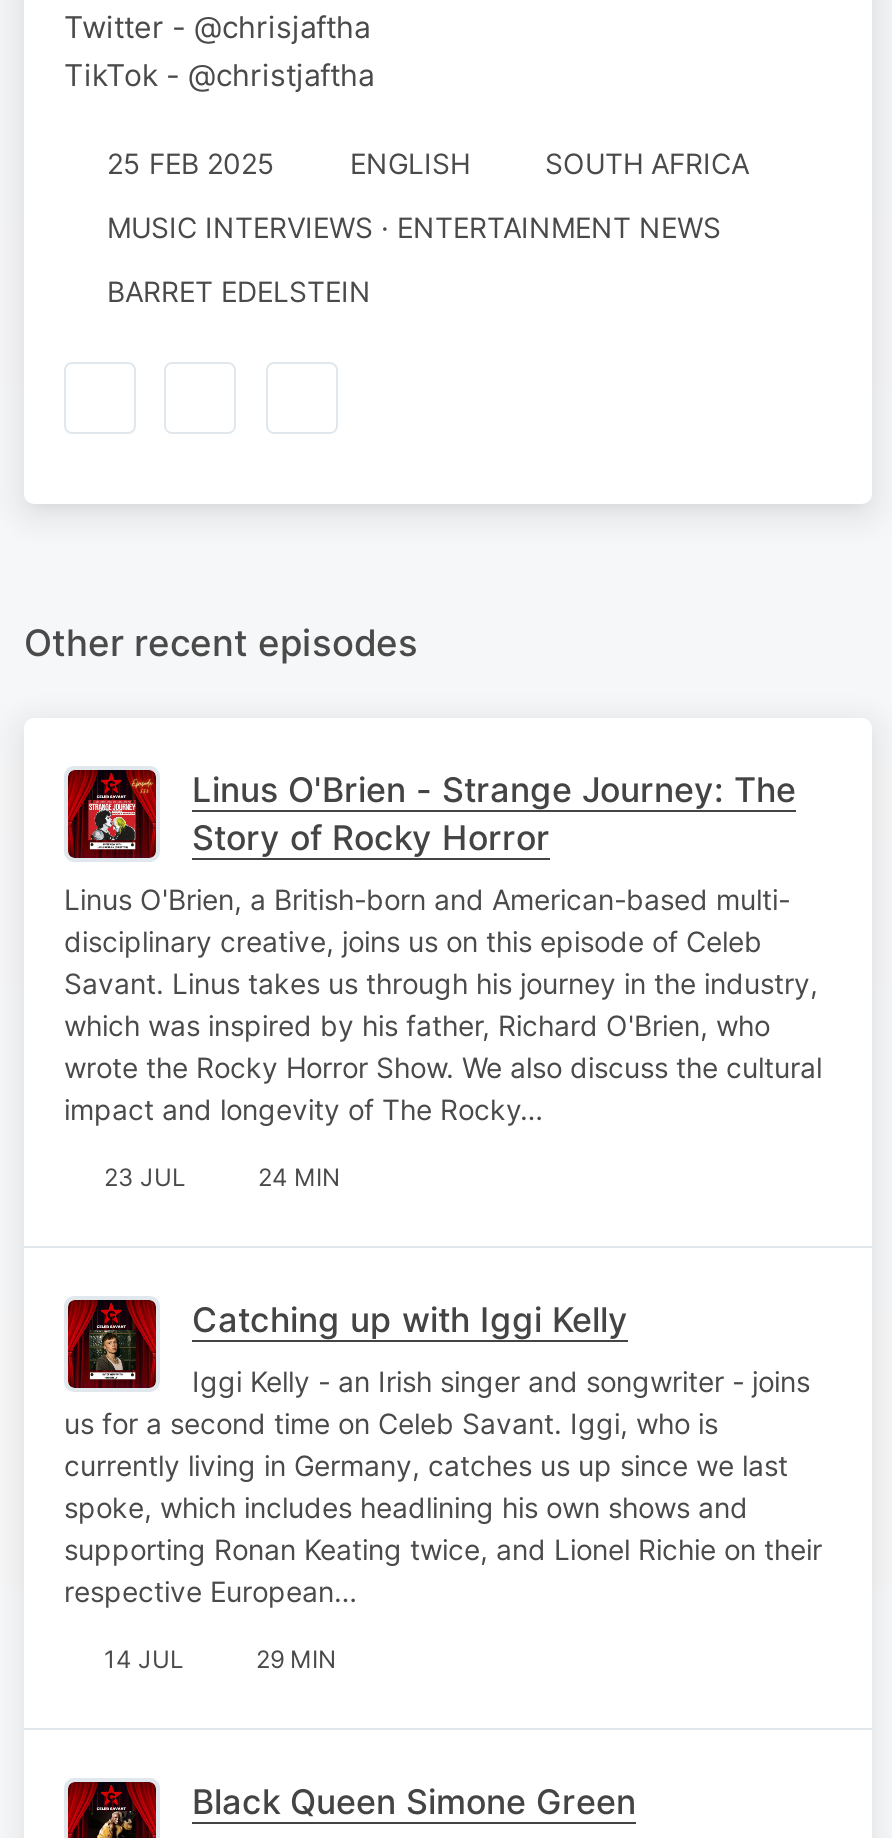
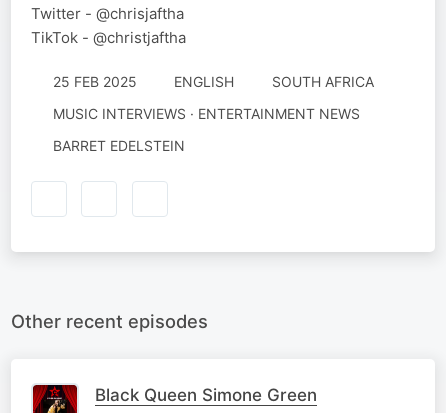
- [image]
- Linus O'Brien - Strange Journey: The
- Story of Rocky Horror
- Linus O'Brien, a British-born and American-based multi-
- disciplinary creative, joins us on this episode of Celeb
- Savant. Linus takes us through his journey in the industry,
- which was inspired by his father, Richard O'Brien, who
- wrote the Rocky Horror Show. We also discuss the cultural
- impact and longevity of The Rocky…
- 23 JUL
- 24 MIN

- [image]
- Catching up with Iggi Kelly
- Iggi Kelly - an Irish singer and songwriter - joins
- us for a second time on Celeb Savant. Iggi, who is
- currently living in Germany, catches us up since we last
- spoke, which includes headlining his own shows and
- supporting Ronan Keating twice, and Lionel Richie on their
- respective European…
- 14 JUL
- 29 MIN
